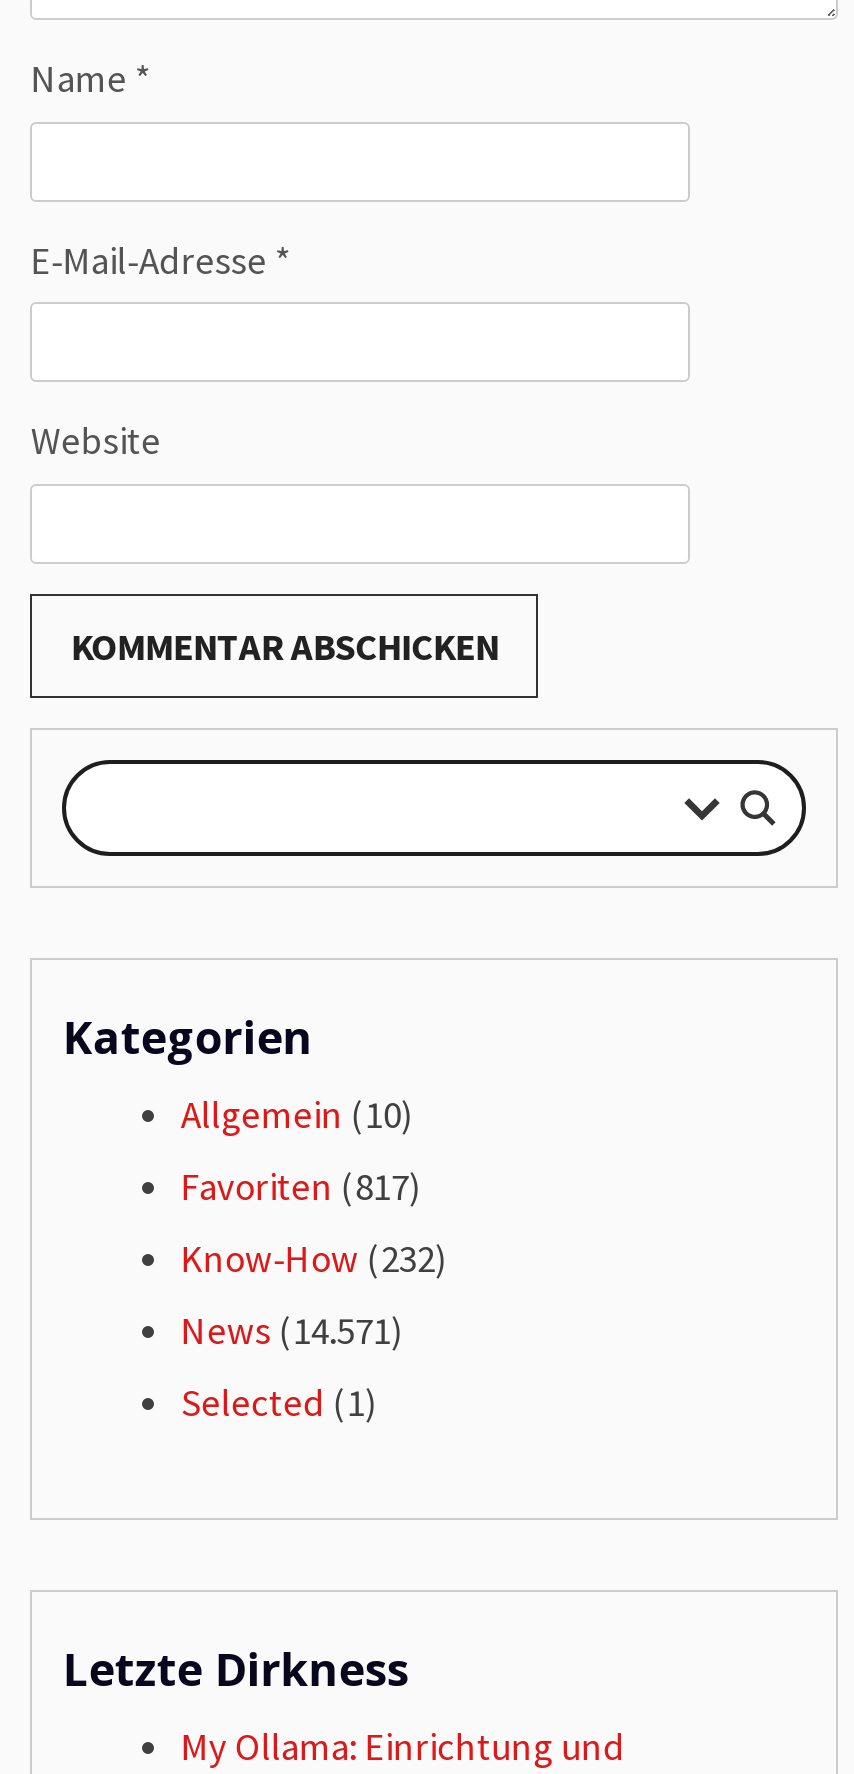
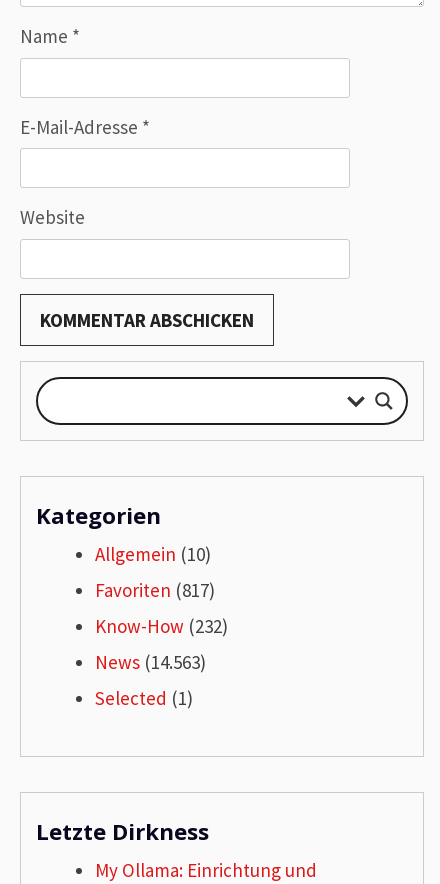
- News (14.571)
+ News (14.563)
